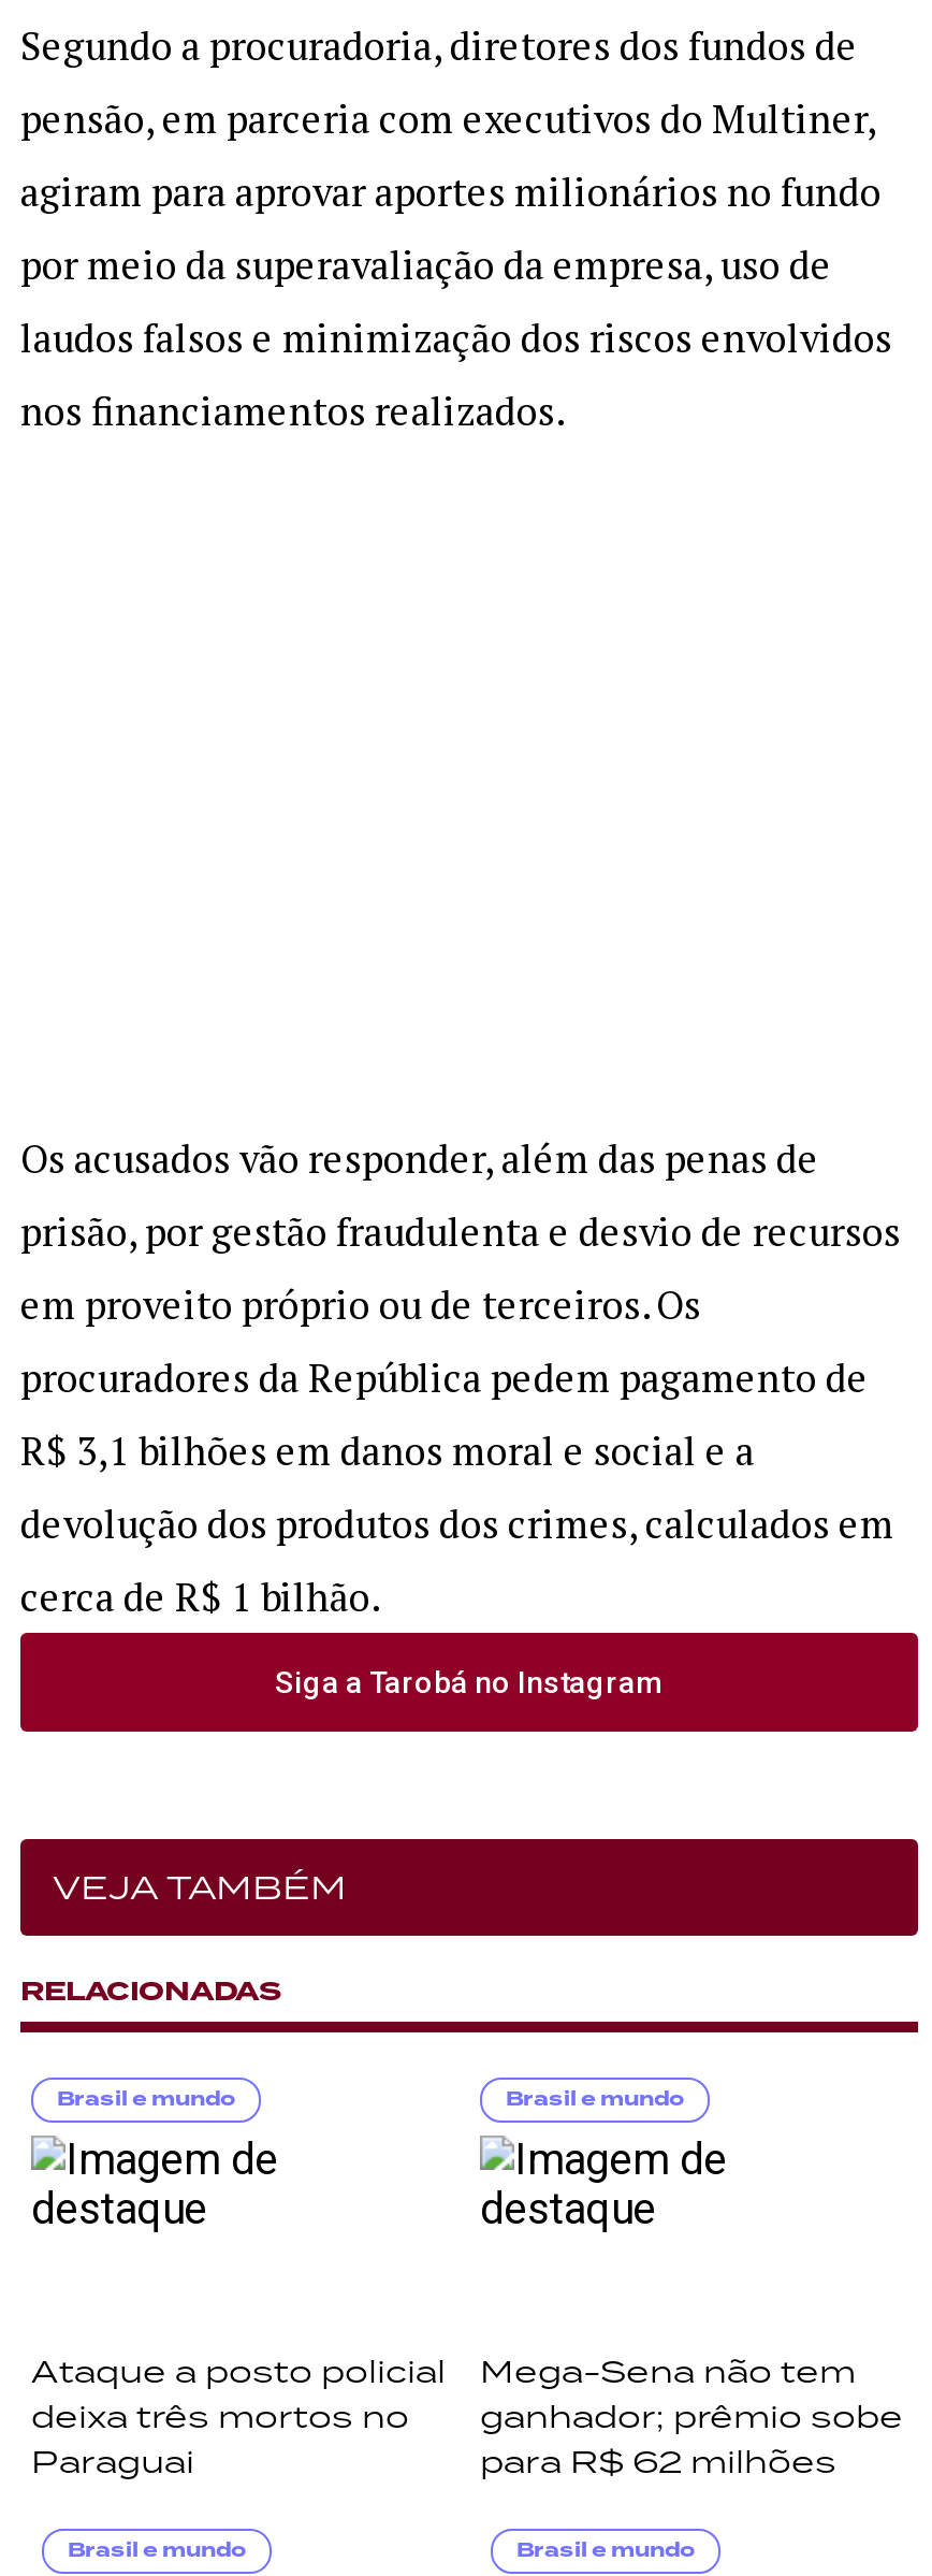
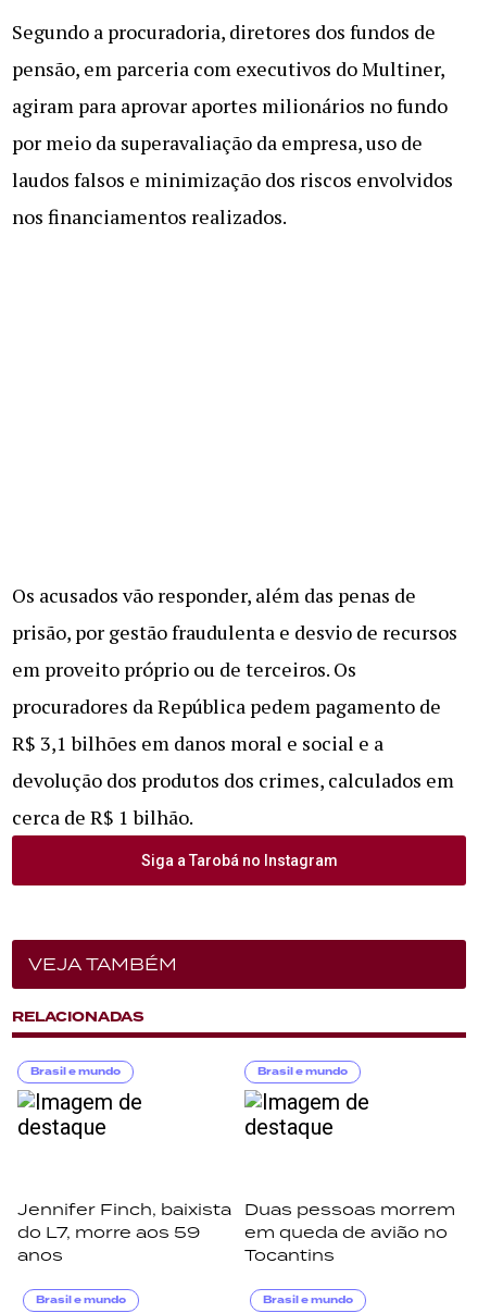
- Ataque a posto policial
- deixa três mortos no
- Paraguai
+ Jennifer Finch, baixista
+ do L7, morre aos 59
+ anos

- Mega-Sena não tem
- ganhador; prêmio sobe
- para R$ 62 milhões
+ Duas pessoas morrem
+ em queda de avião no
+ Tocantins
